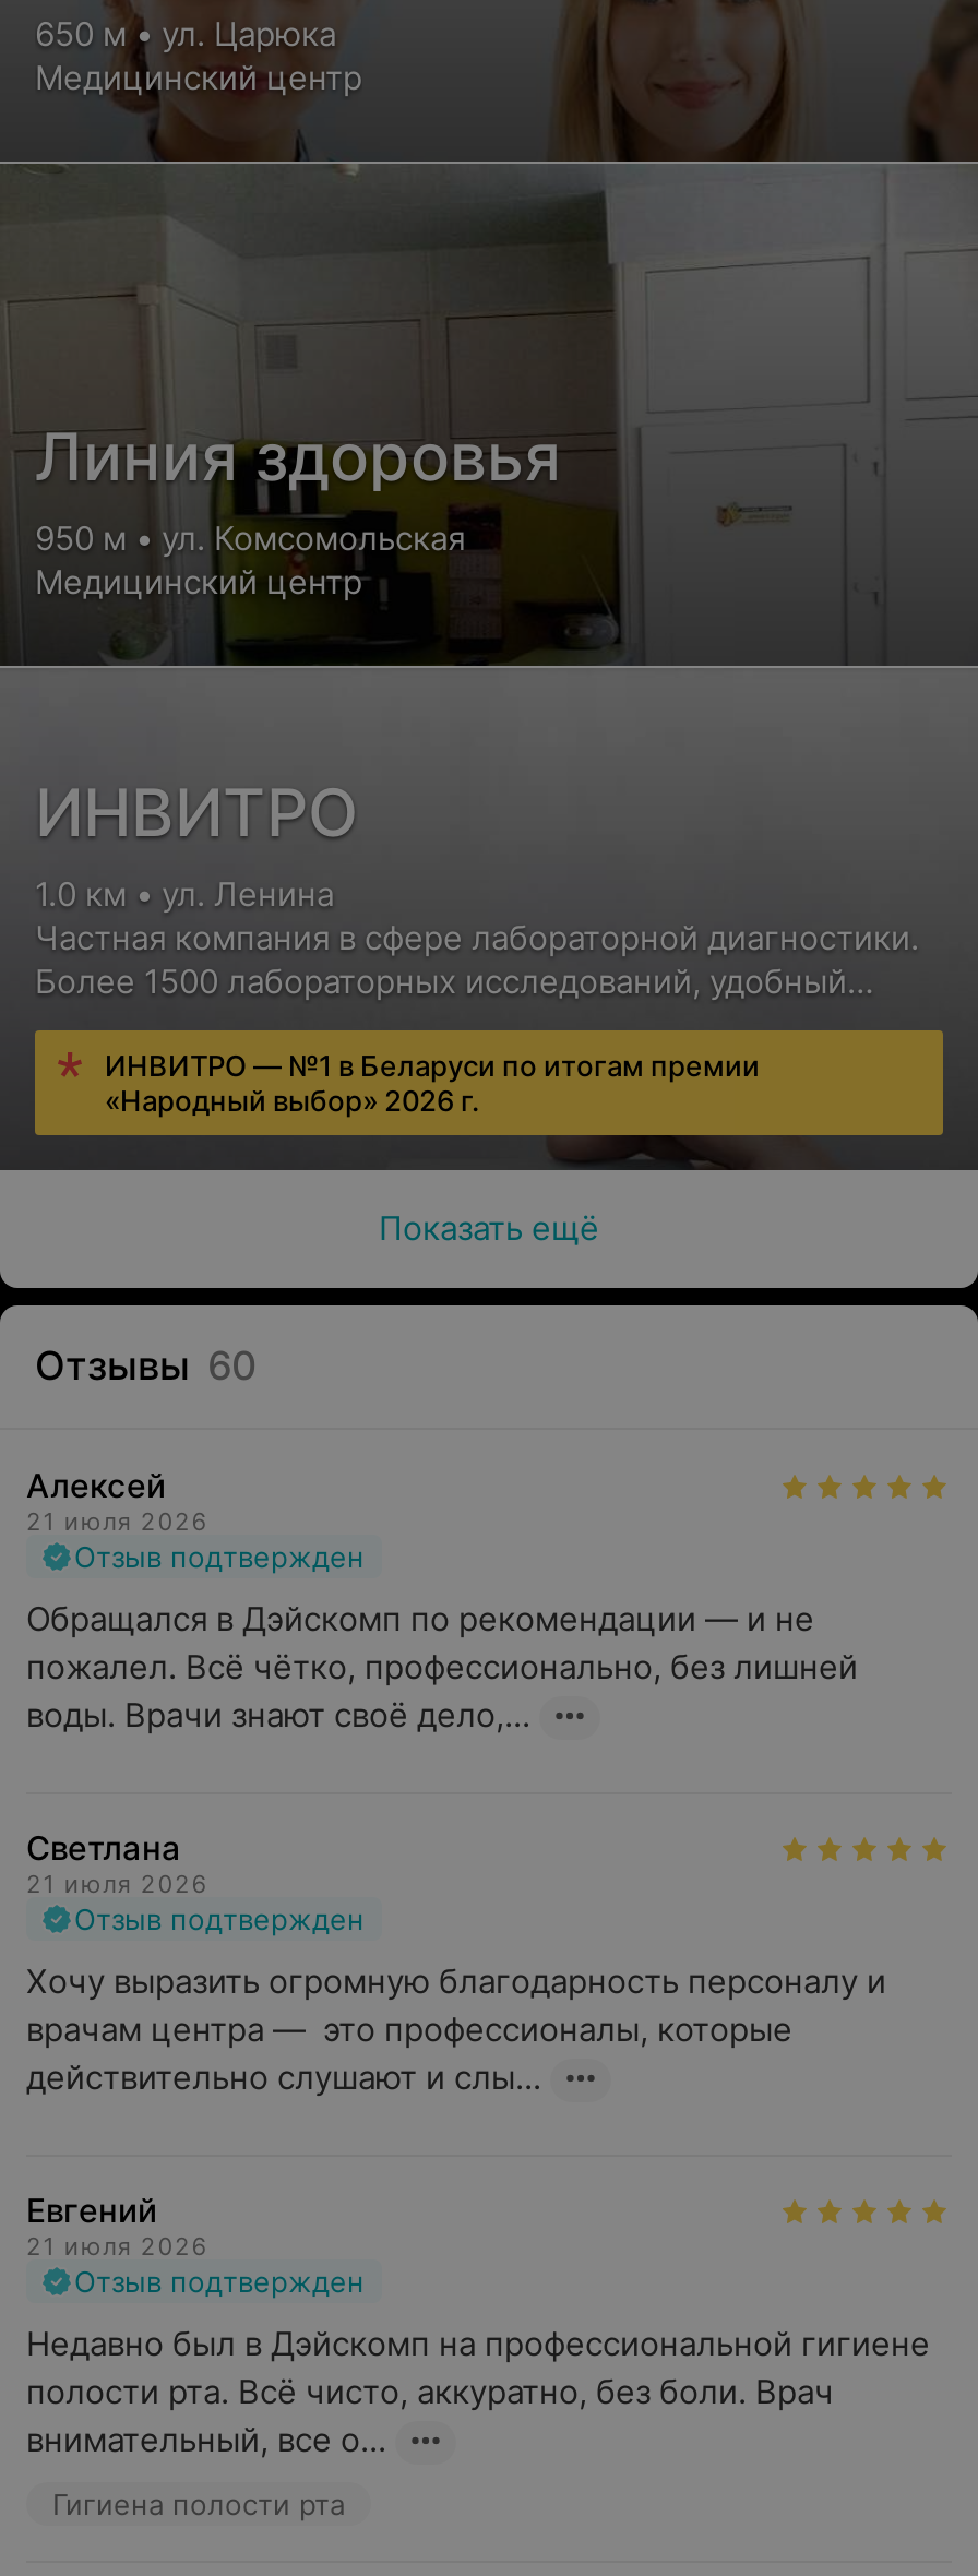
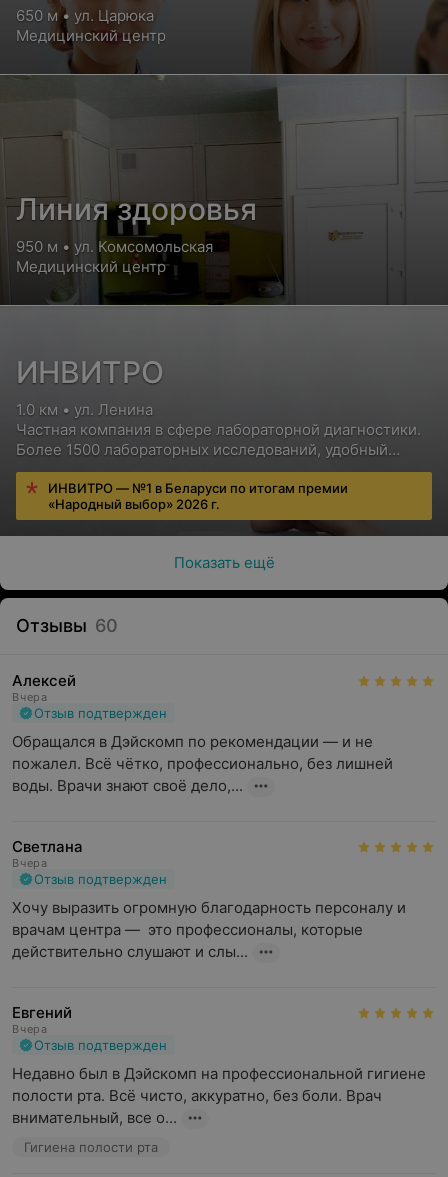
- 21 июля 2026
+ Вчера

- 21 июля 2026
+ Вчера

- 21 июля 2026
+ Вчера
